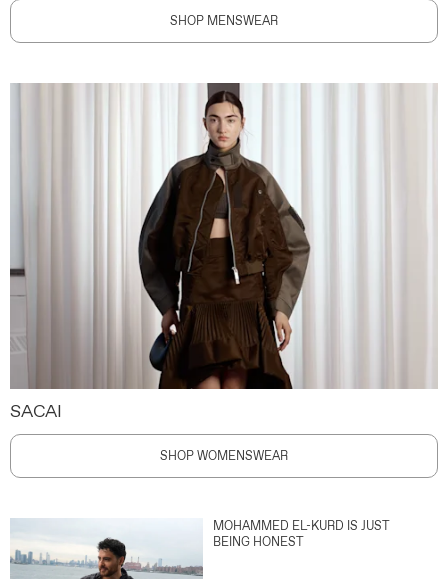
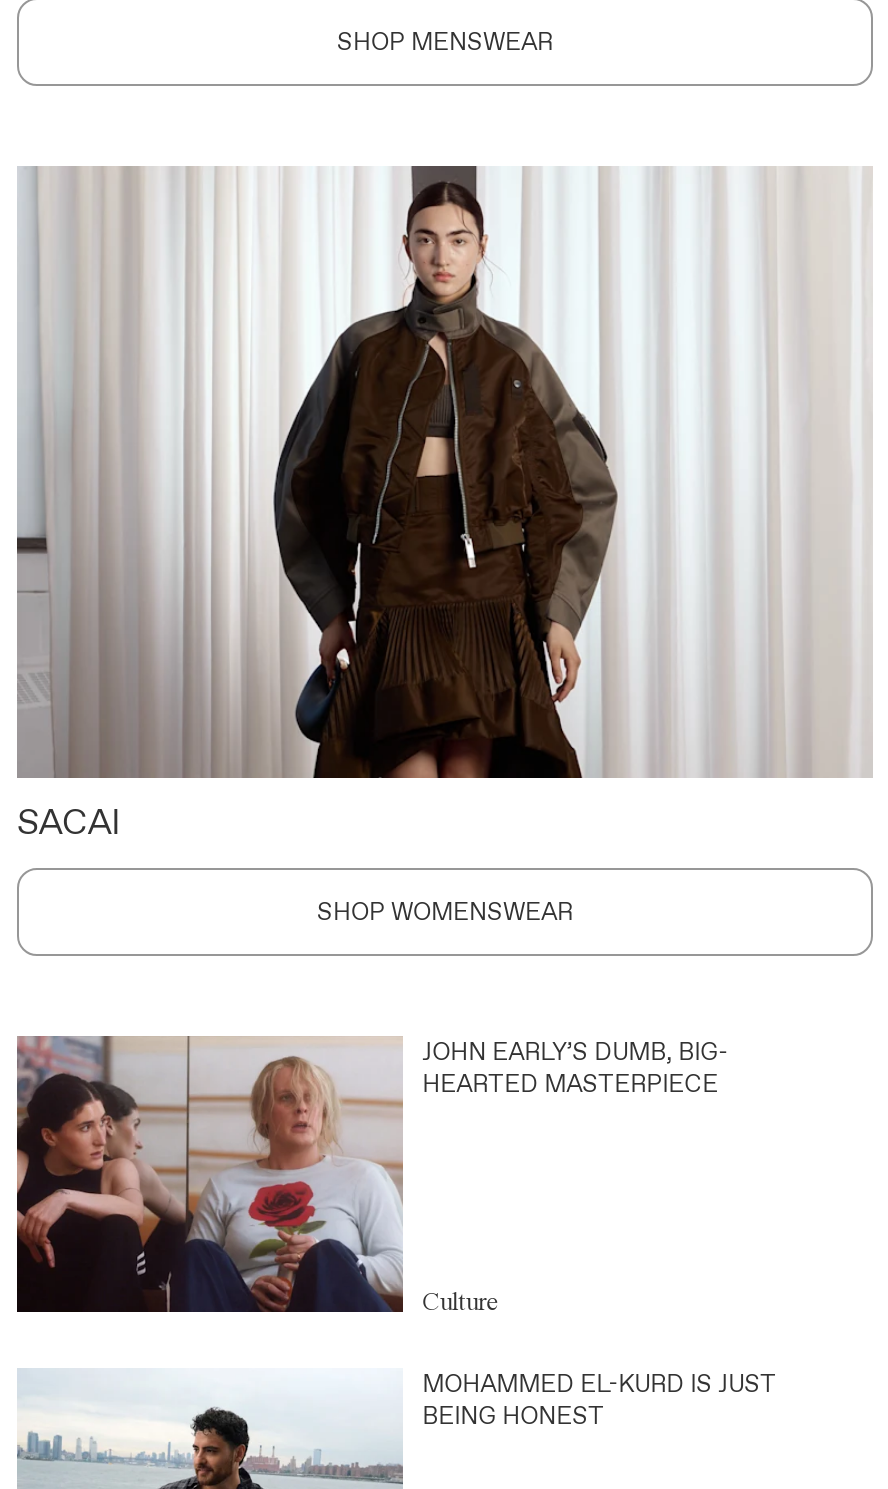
+ [image]
+ JOHN EARLY’S DUMB, BIG-
+ HEARTED MASTERPIECE

+ Culture
